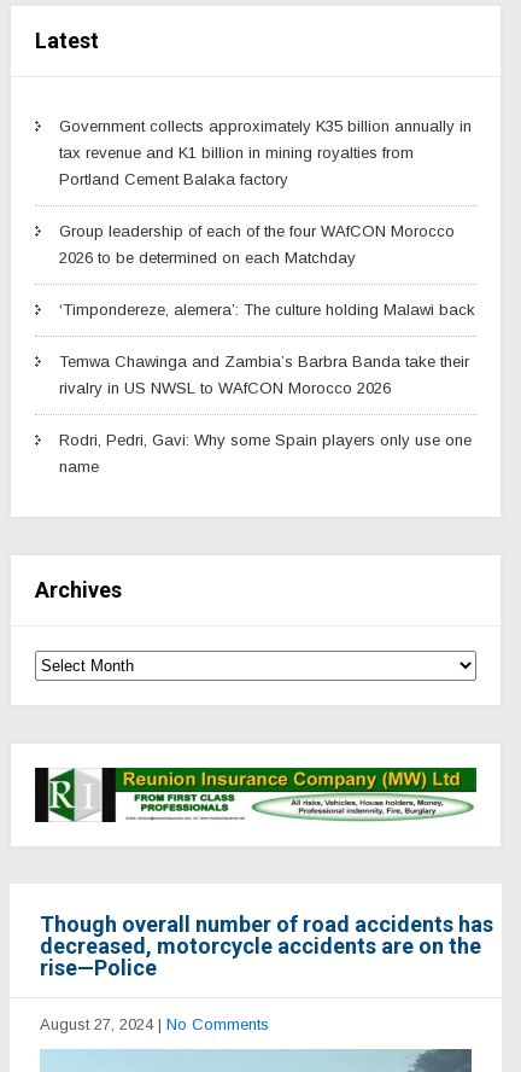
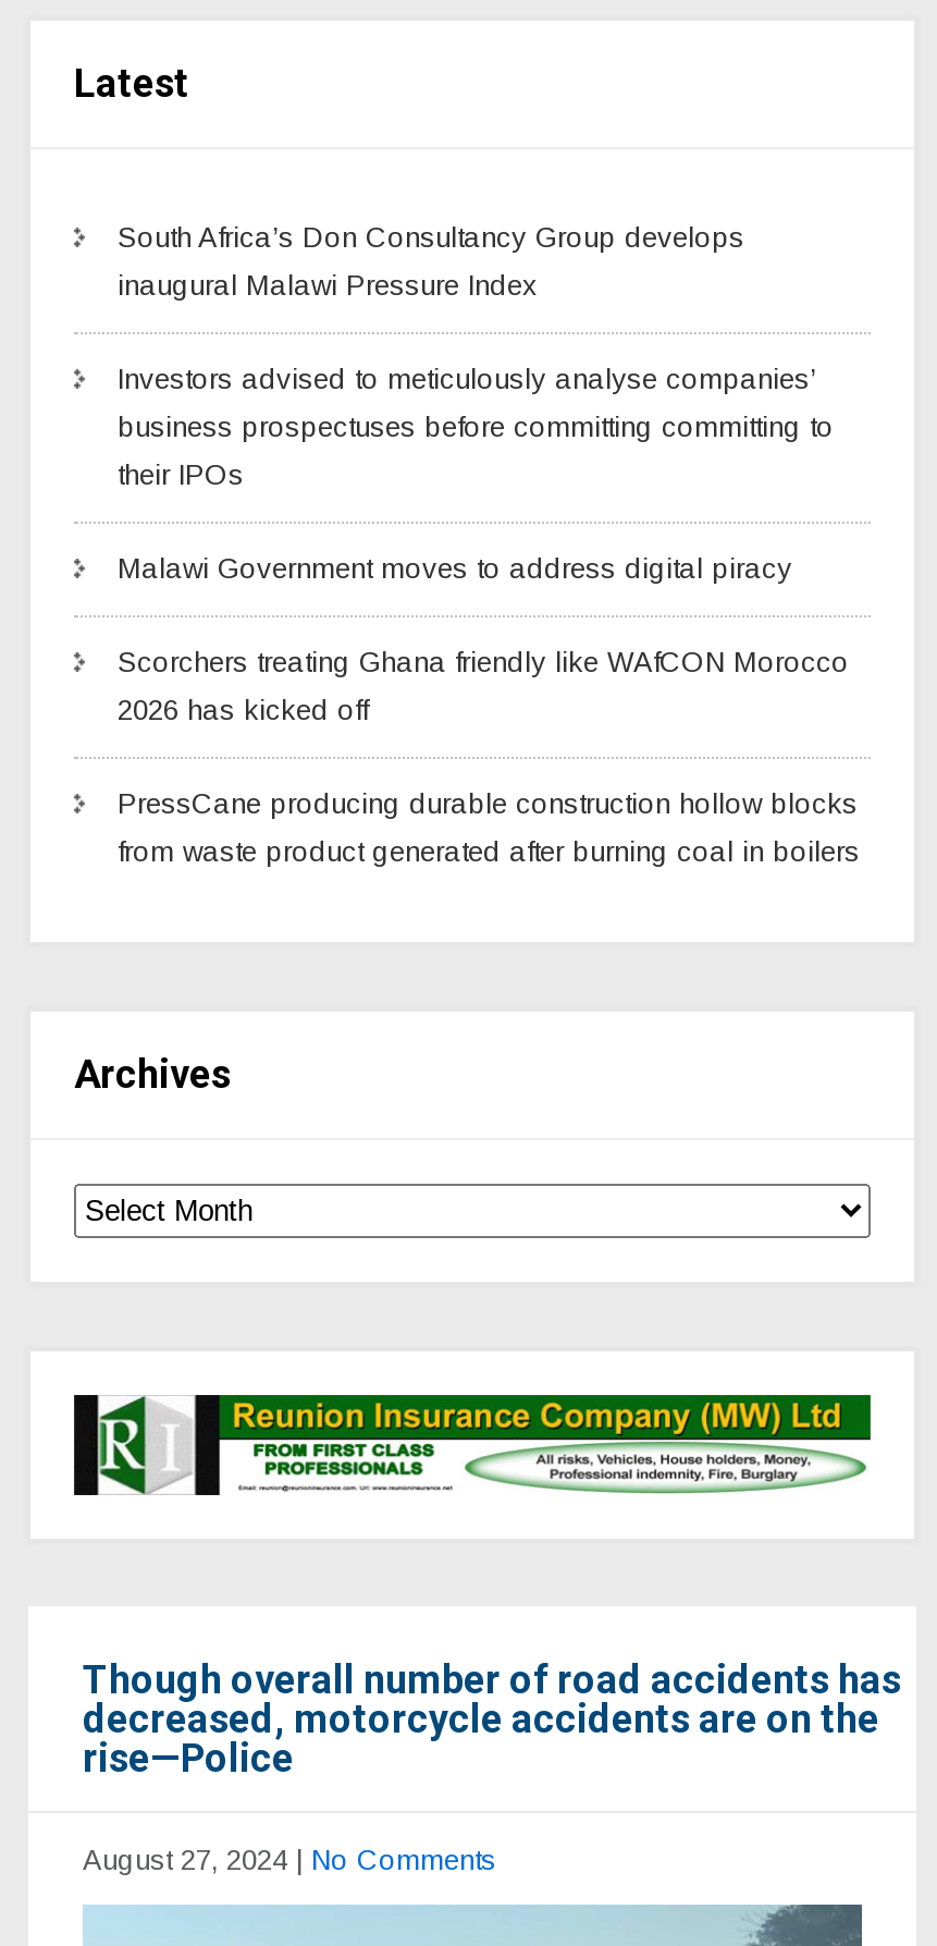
- Government collects approximately K35 billion annually in
+ South Africa’s Don Consultancy Group develops

- tax revenue and K1 billion in mining royalties from
+ inaugural Malawi Pressure Index

- Portland Cement Balaka factory
+ Investors advised to meticulously analyse companies’

- Group leadership of each of the four WAfCON Morocco
+ business prospectuses before committing committing to

- 2026 to be determined on each Matchday
+ their IPOs

- ‘Timpondereze, alemera’: The culture holding Malawi back
+ Malawi Government moves to address digital piracy

- Temwa Chawinga and Zambia’s Barbra Banda take their
+ Scorchers treating Ghana friendly like WAfCON Morocco

- rivalry in US NWSL to WAfCON Morocco 2026
+ 2026 has kicked off

- Rodri, Pedri, Gavi: Why some Spain players only use one
+ PressCane producing durable construction hollow blocks

- name
+ from waste product generated after burning coal in boilers
